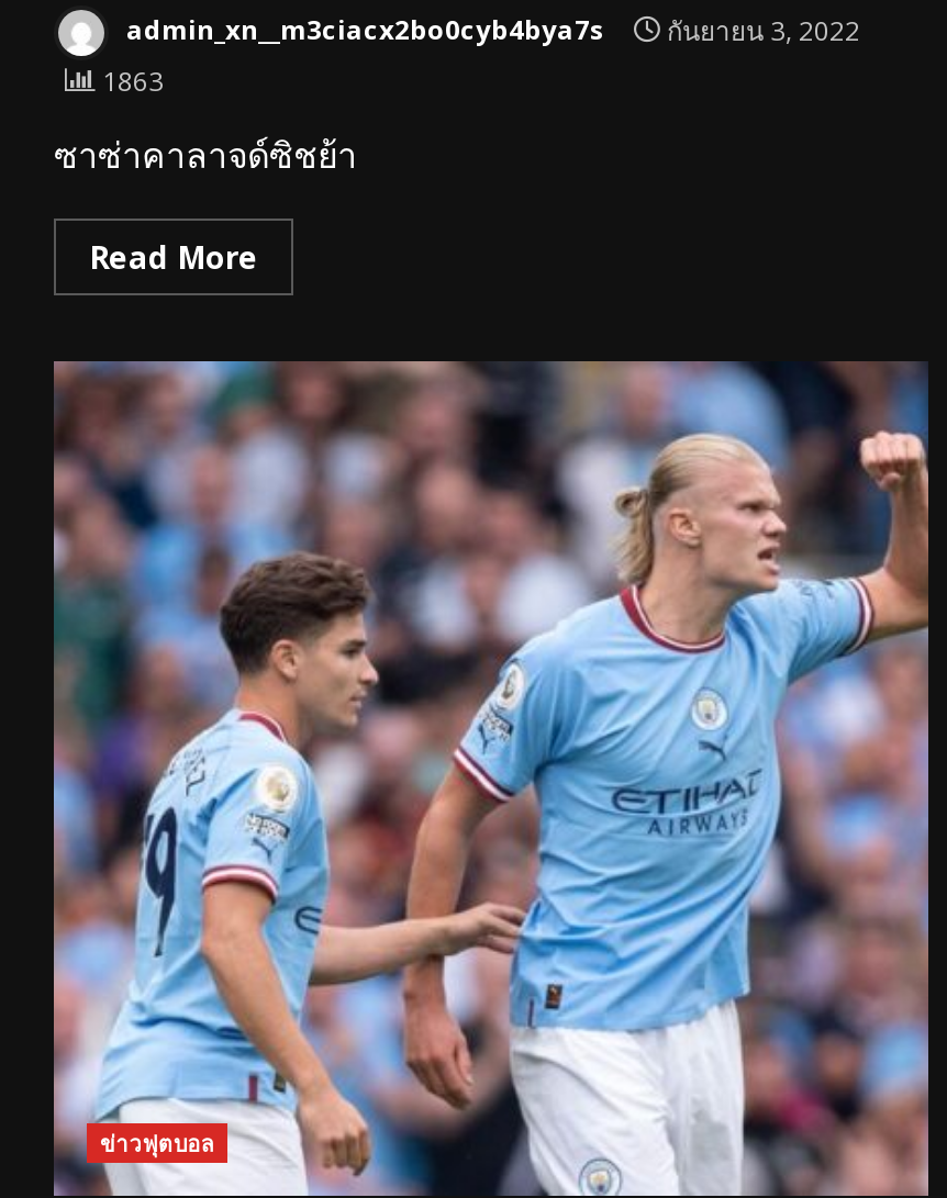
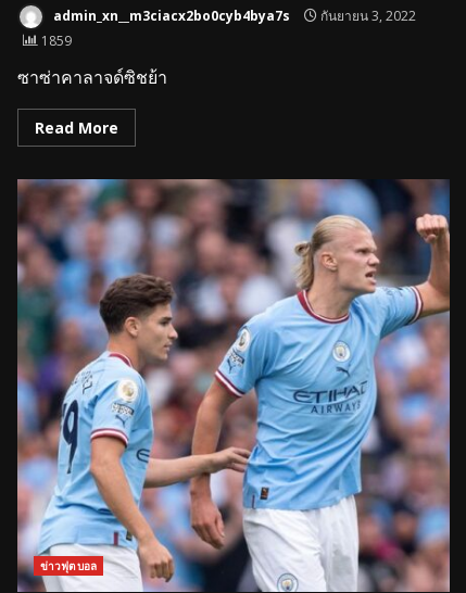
- 1863
+ 1859
